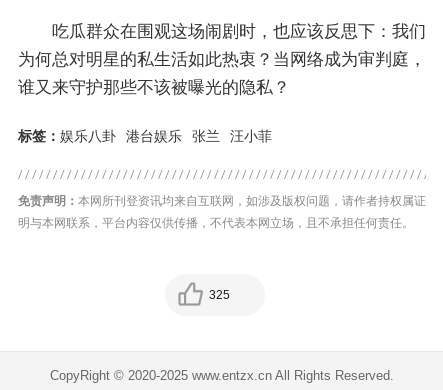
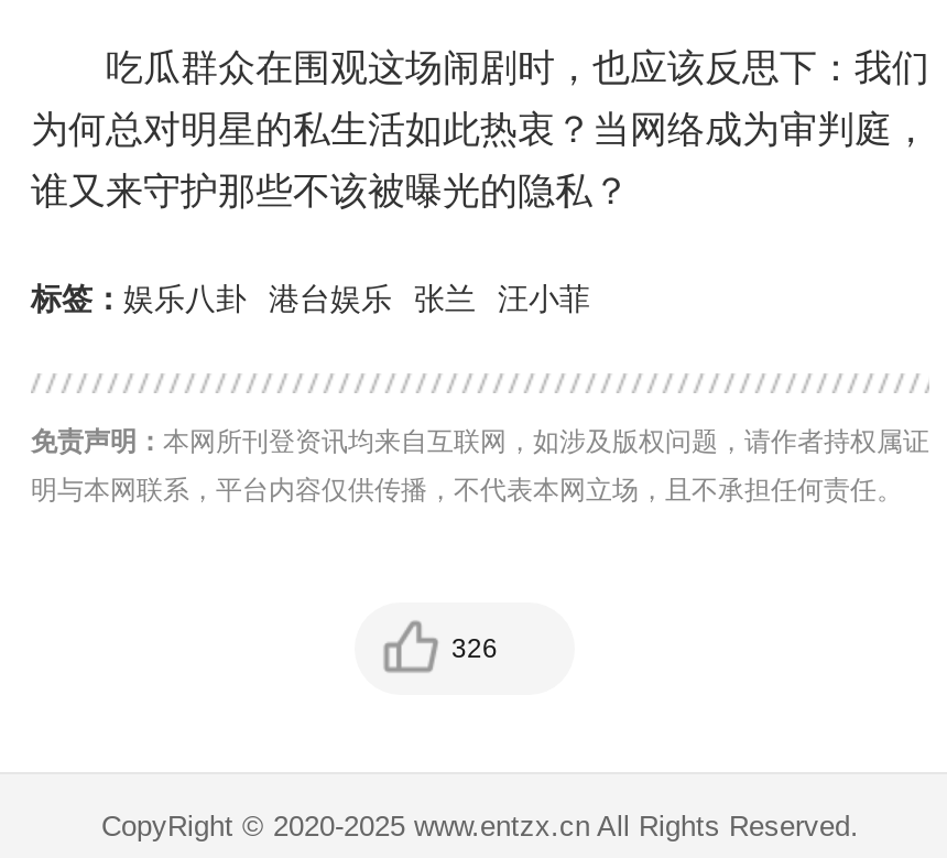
- 325
+ 326
